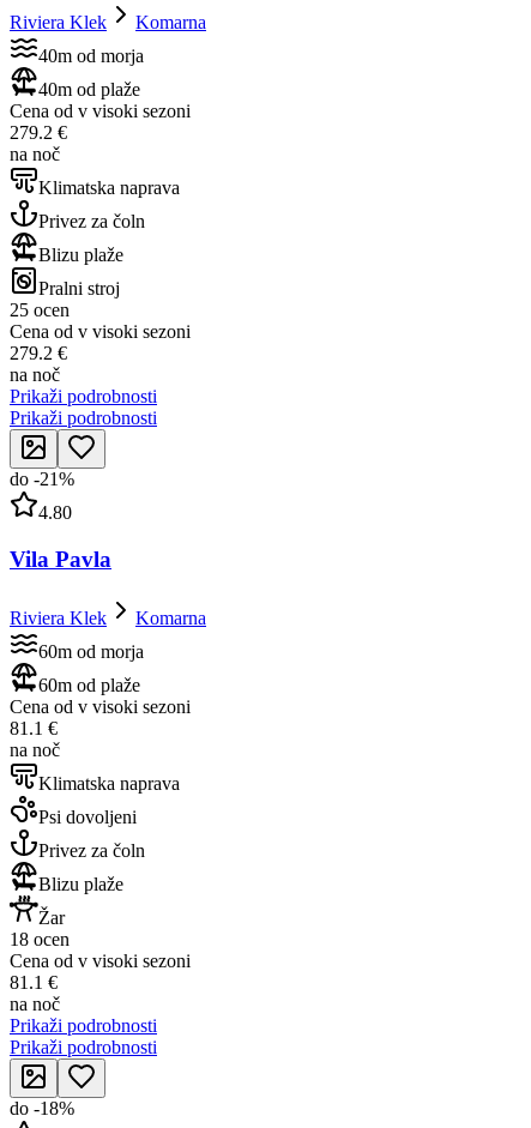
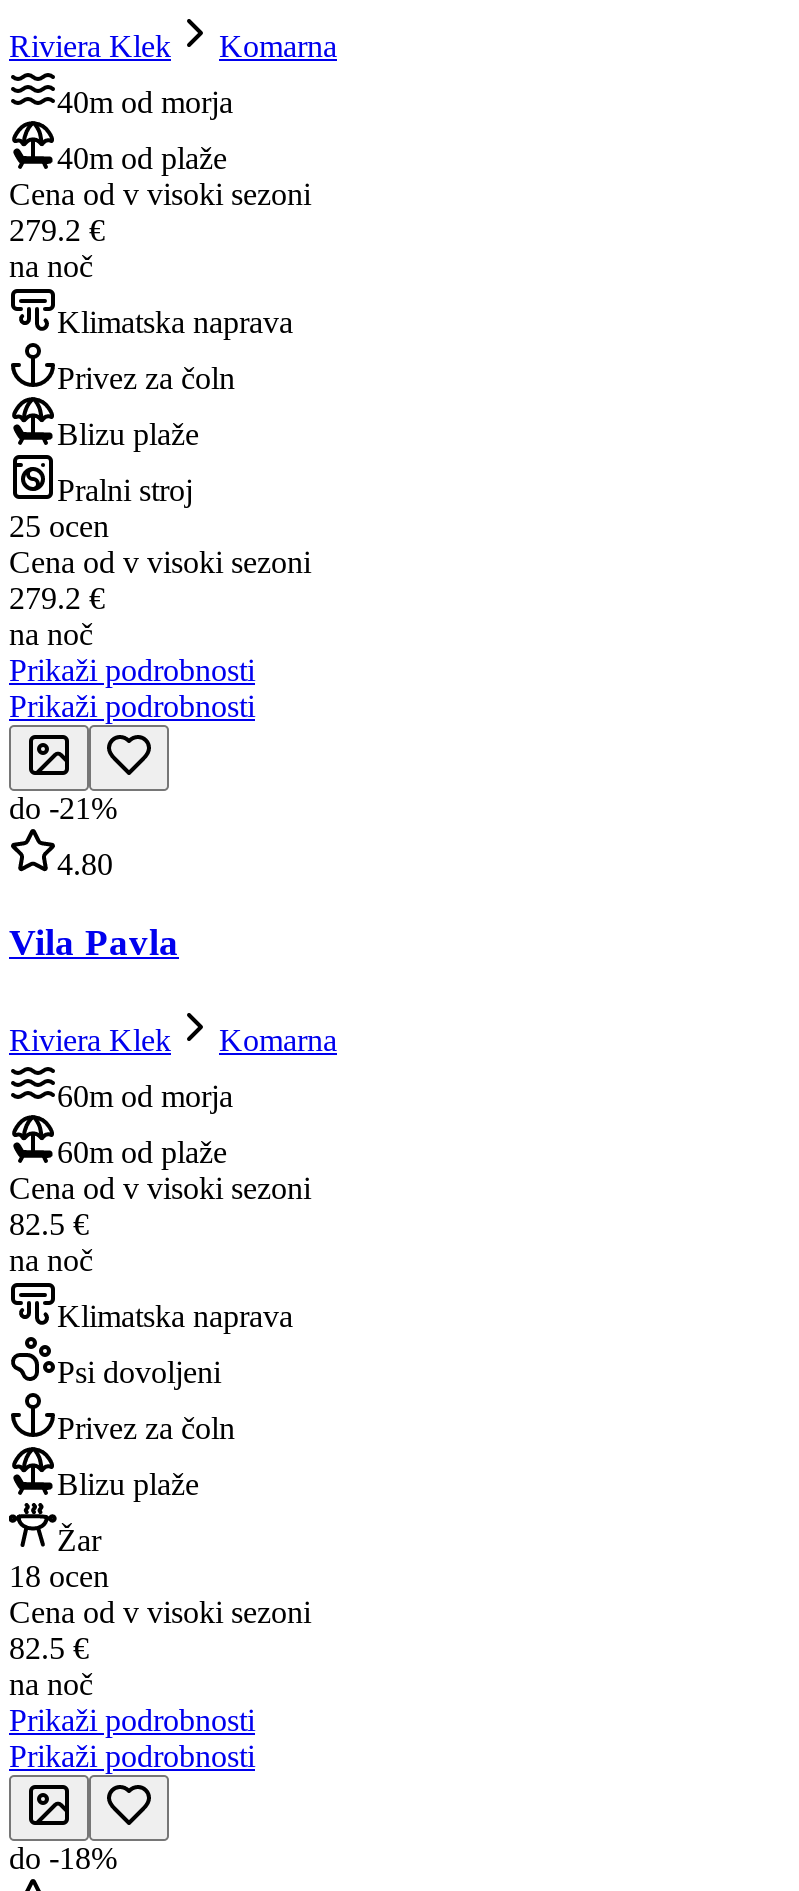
- 81.1 €
+ 82.5 €

- 81.1 €
+ 82.5 €
